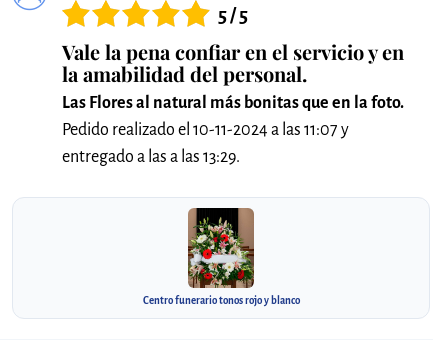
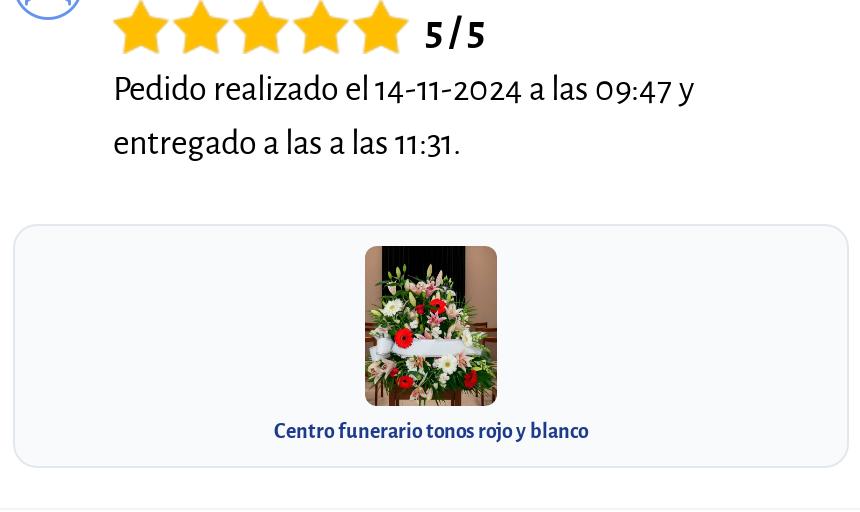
- Vale la pena confiar en el servicio y en
- la amabilidad del personal.
- Las Flores al natural más bonitas que en la foto.
- Pedido realizado el 10-11-2024 a las 11:07 y
- entregado a las a las 13:29.
+ Pedido realizado el 14-11-2024 a las 09:47 y
+ entregado a las a las 11:31.
